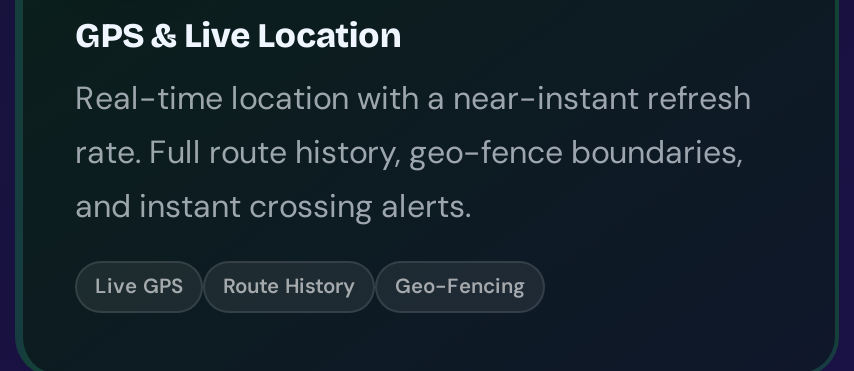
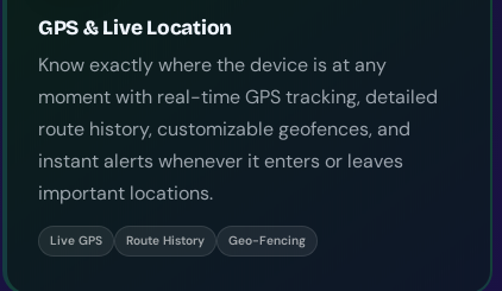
- Real-time location with a near-instant refresh
- rate. Full route history, geo-fence boundaries,
- and instant crossing alerts.
+ Know exactly where the device is at any
+ moment with real-time GPS tracking, detailed
+ route history, customizable geofences, and
+ instant alerts whenever it enters or leaves
+ important locations.
